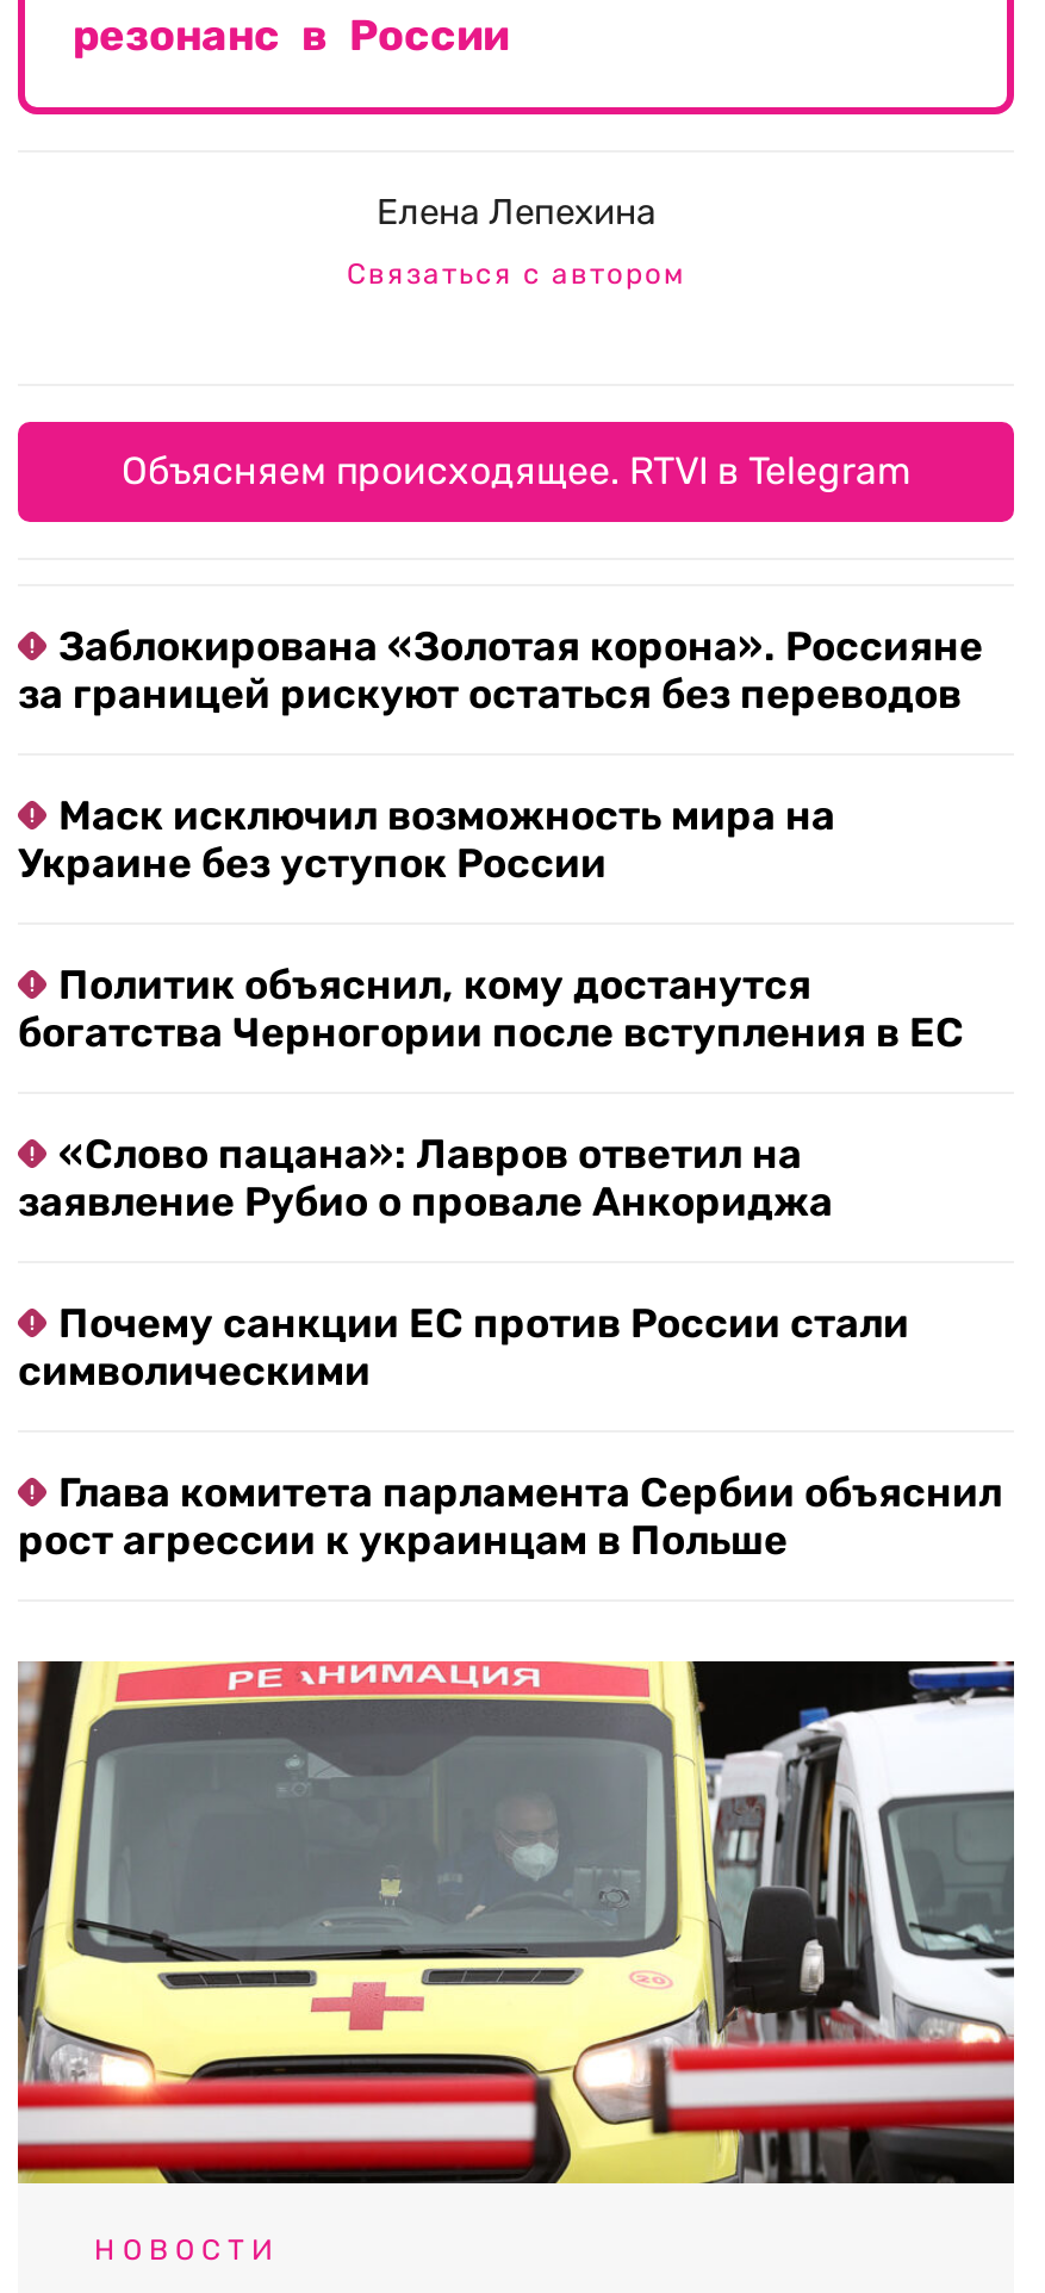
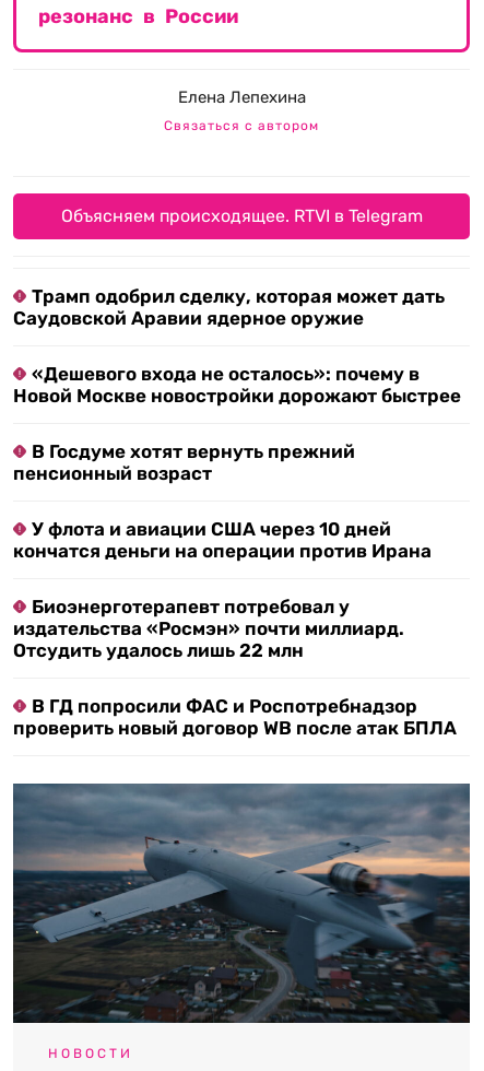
- Заблокирована «Золотая корона». Россияне
- за границей рискуют остаться без переводов
+ Трамп одобрил сделку, которая может дать
+ Саудовской Аравии ядерное оружие

- Маск исключил возможность мира на
- Украине без уступок России
+ «Дешевого входа не осталось»: почему в
+ Новой Москве новостройки дорожают быстрее

- Политик объяснил, кому достанутся
- богатства Черногории после вступления в ЕС
+ В Госдуме хотят вернуть прежний
+ пенсионный возраст

- «Слово пацана»: Лавров ответил на
- заявление Рубио о провале Анкориджа
+ У флота и авиации США через 10 дней
+ кончатся деньги на операции против Ирана

- Почему санкции ЕС против России стали
- символическими
+ Биоэнерготерапевт потребовал у
+ издательства «Росмэн» почти миллиард.
+ Отсудить удалось лишь 22 млн

- Глава комитета парламента Сербии объяснил
- рост агрессии к украинцам в Польше
+ В ГД попросили ФАС и Роспотребнадзор
+ проверить новый договор WB после атак БПЛА

- [image]
+ [image]
